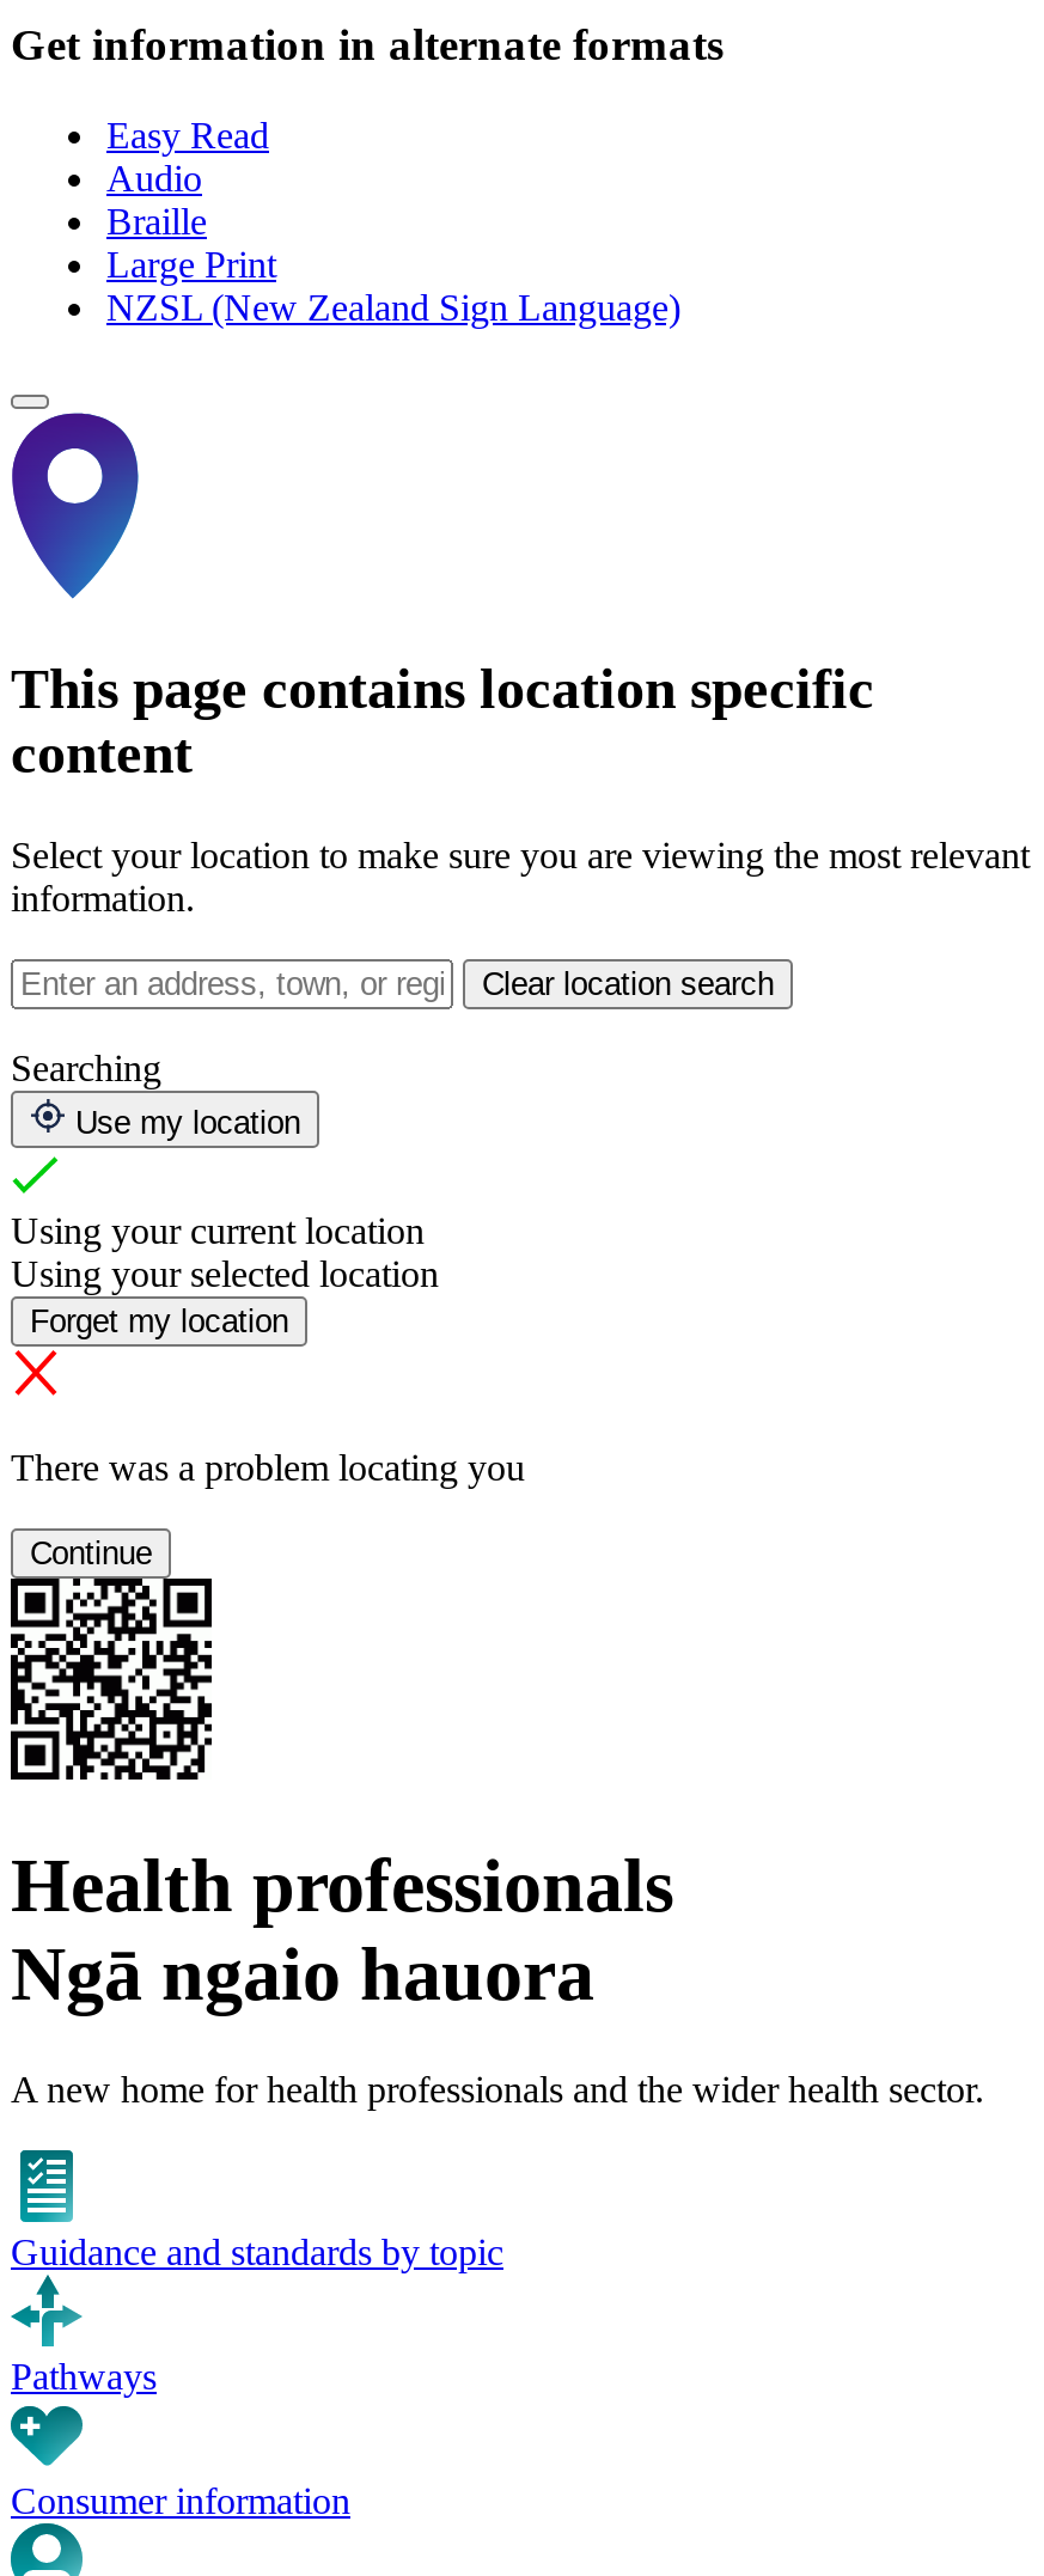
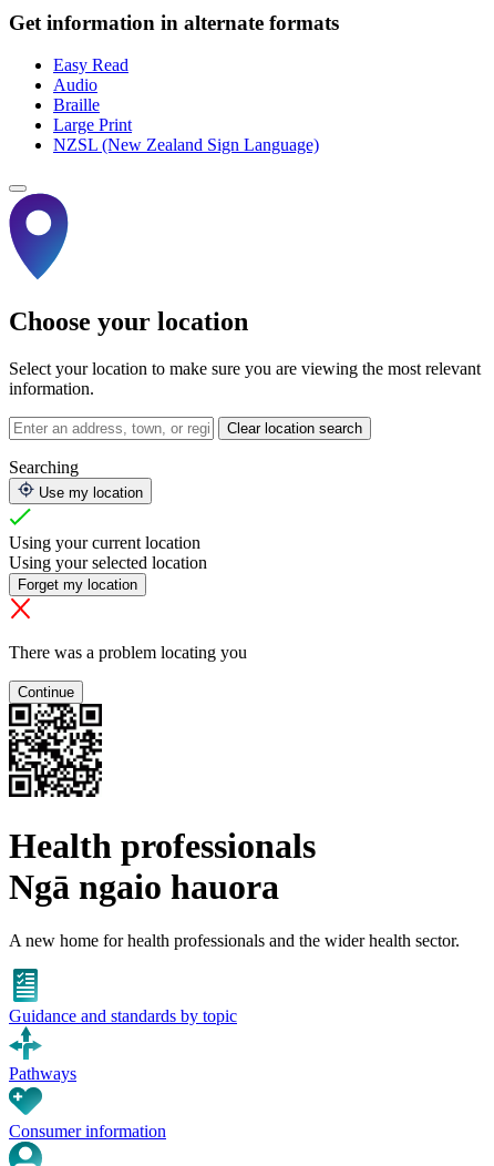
- This page contains location specific
- content
+ Choose your location
